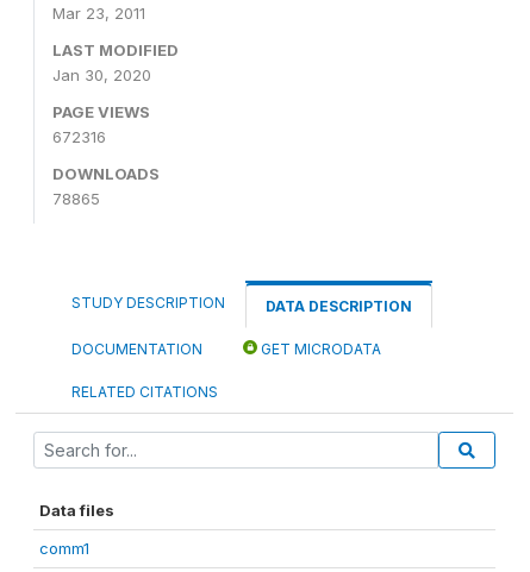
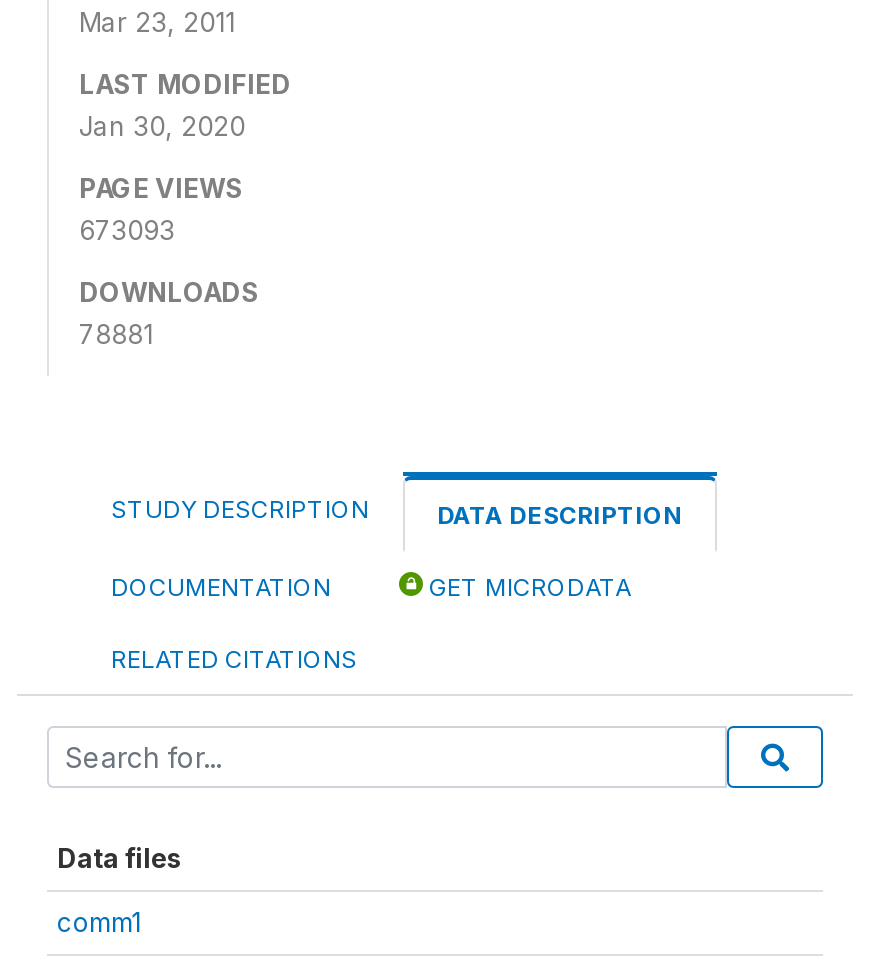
- 672316
+ 673093

- 78865
+ 78881
